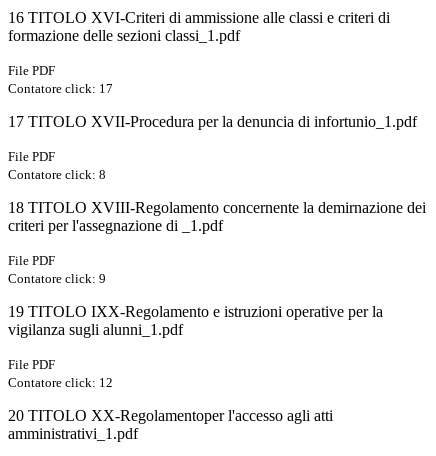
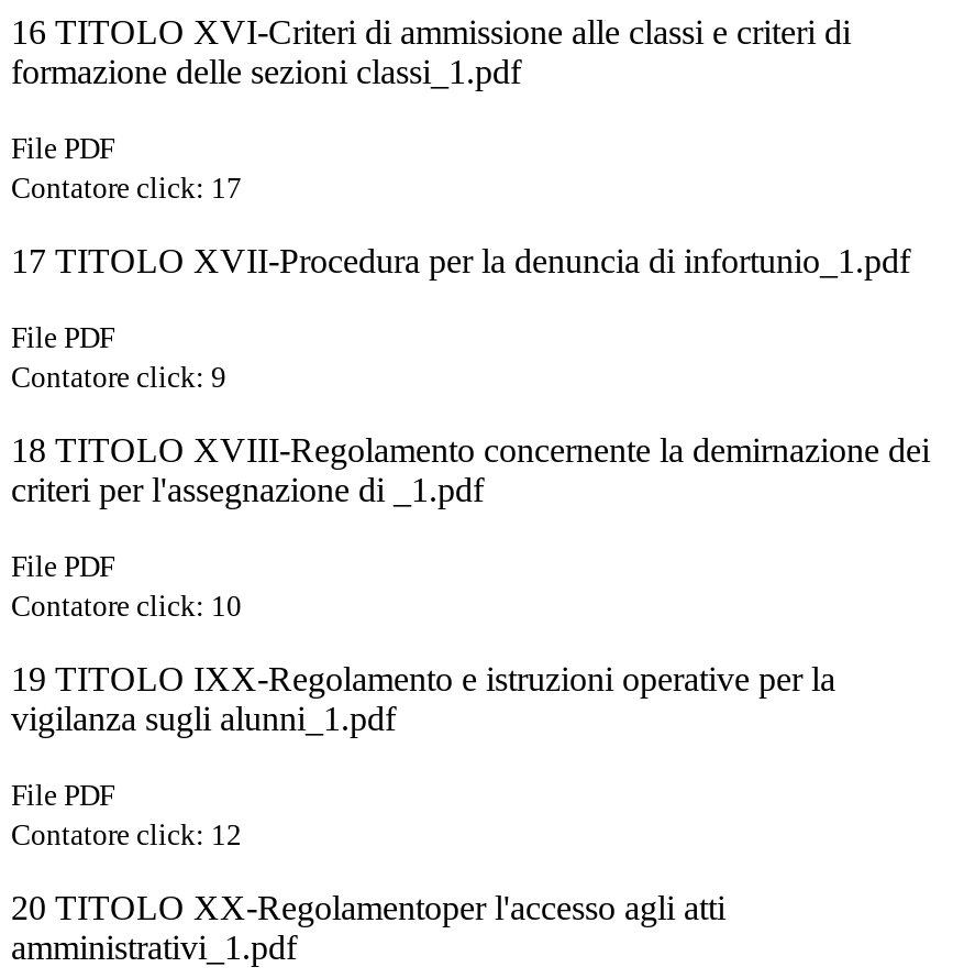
- Contatore click: 8

moved up: Contatore click: 9

+ Contatore click: 10
